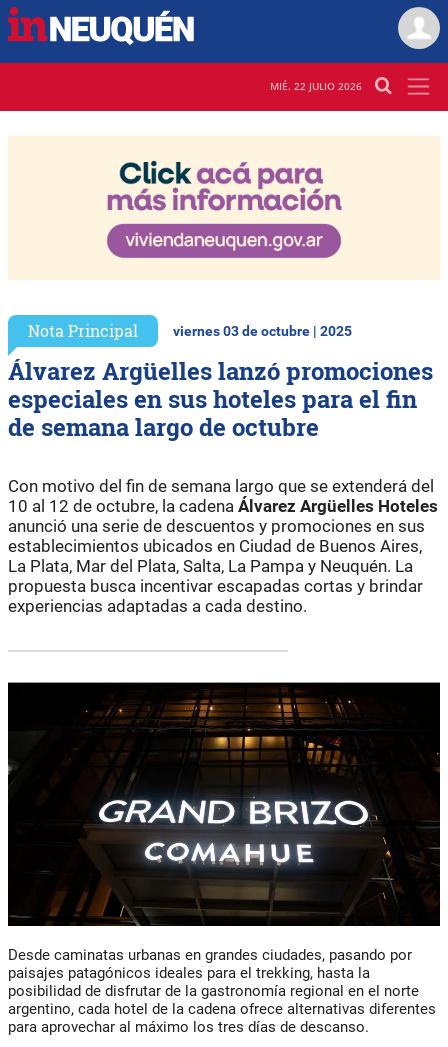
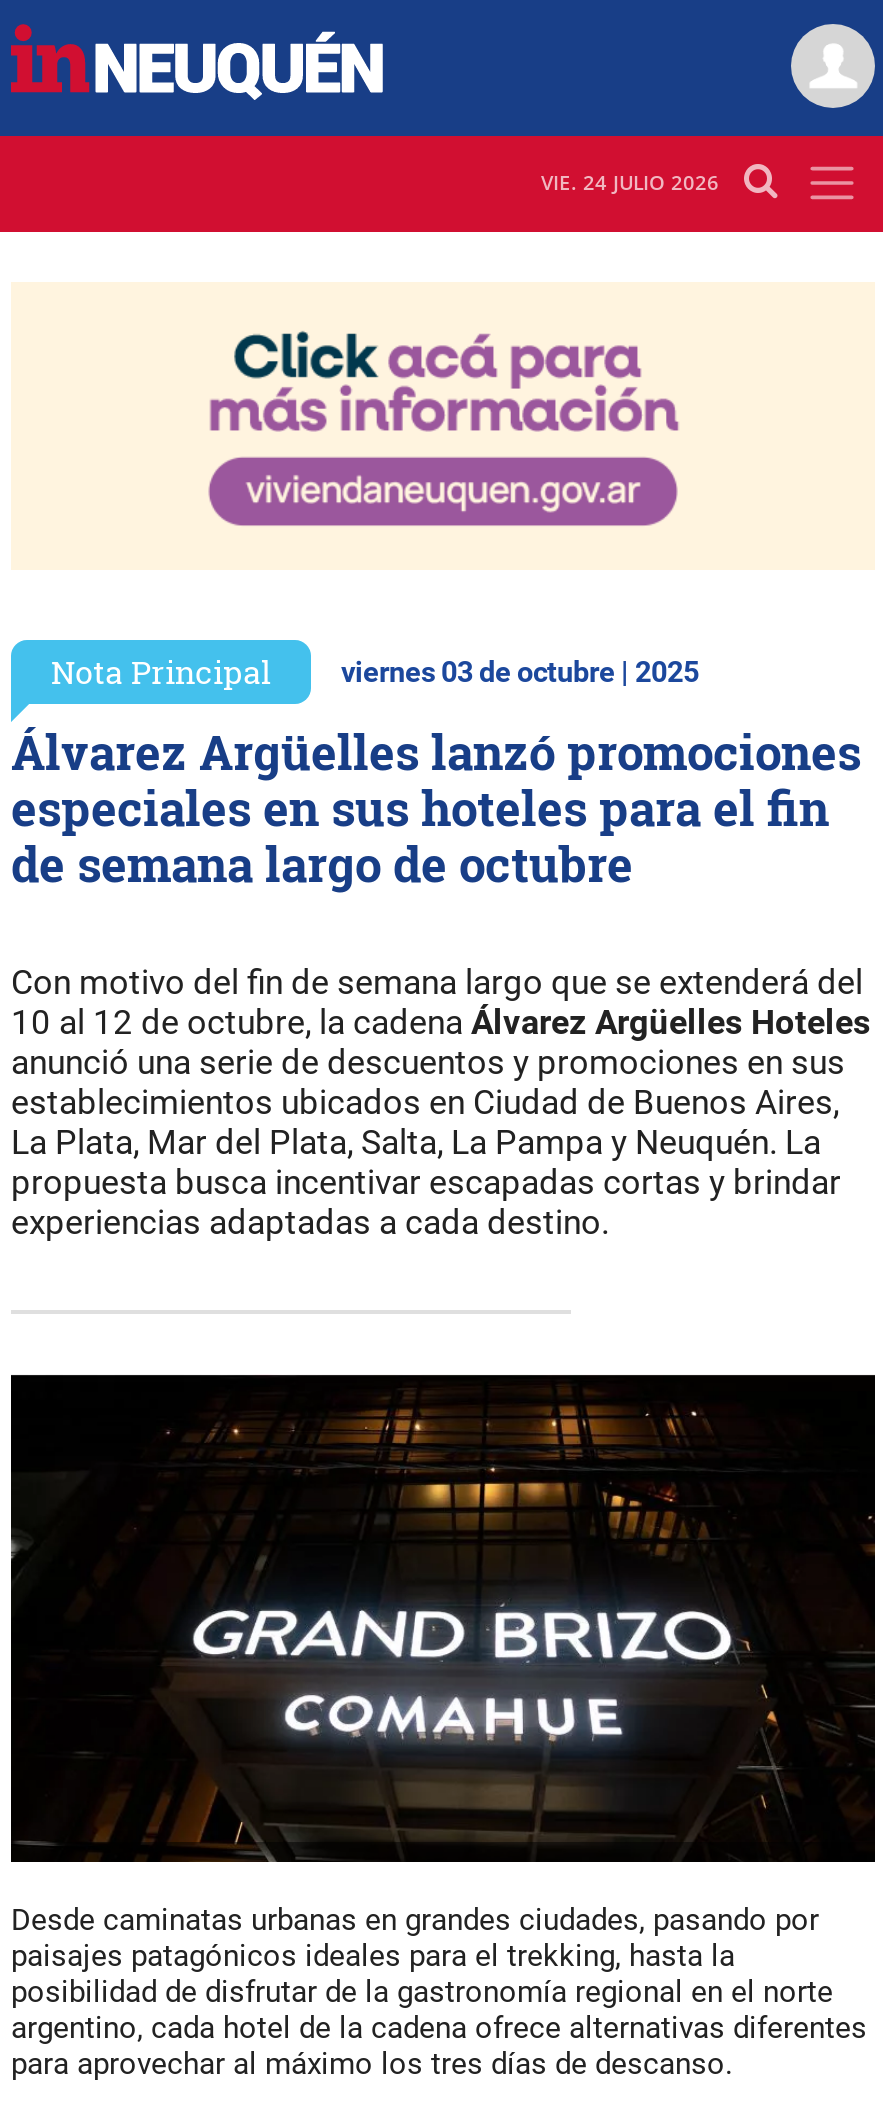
- MIÉ. 22 JULIO 2026
+ VIE. 24 JULIO 2026
